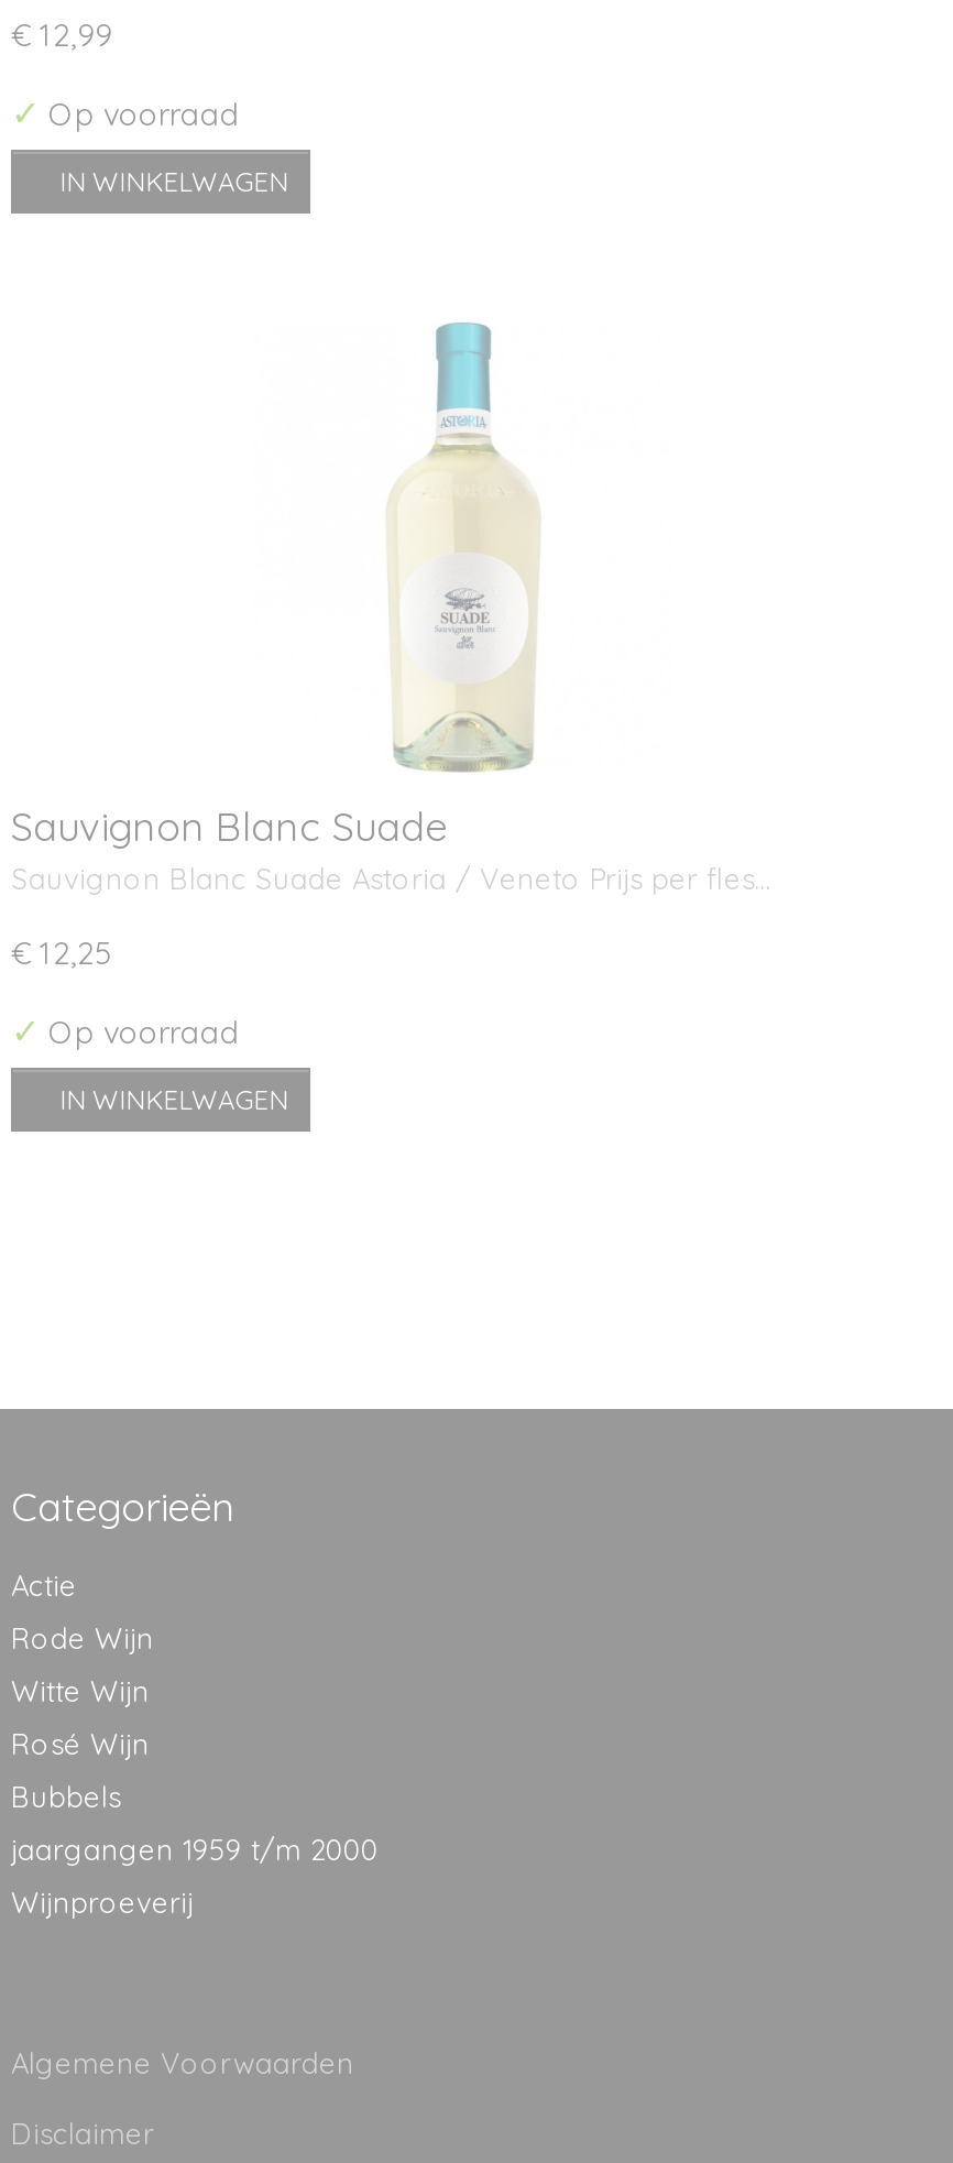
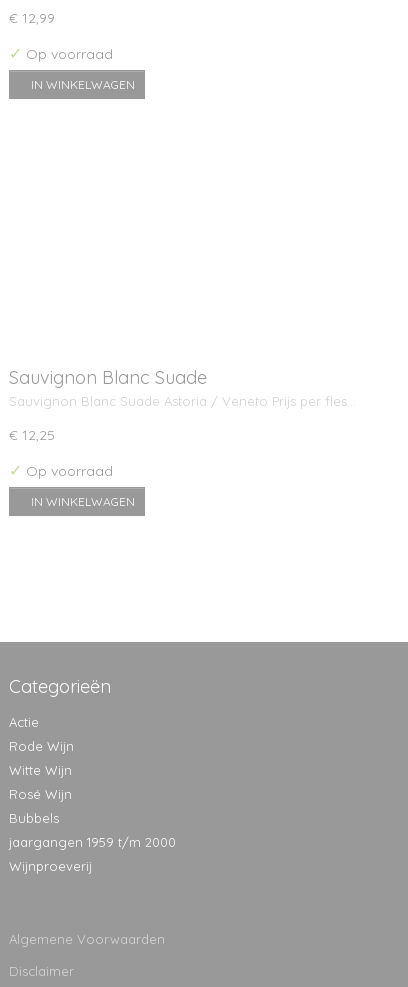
- [image]
